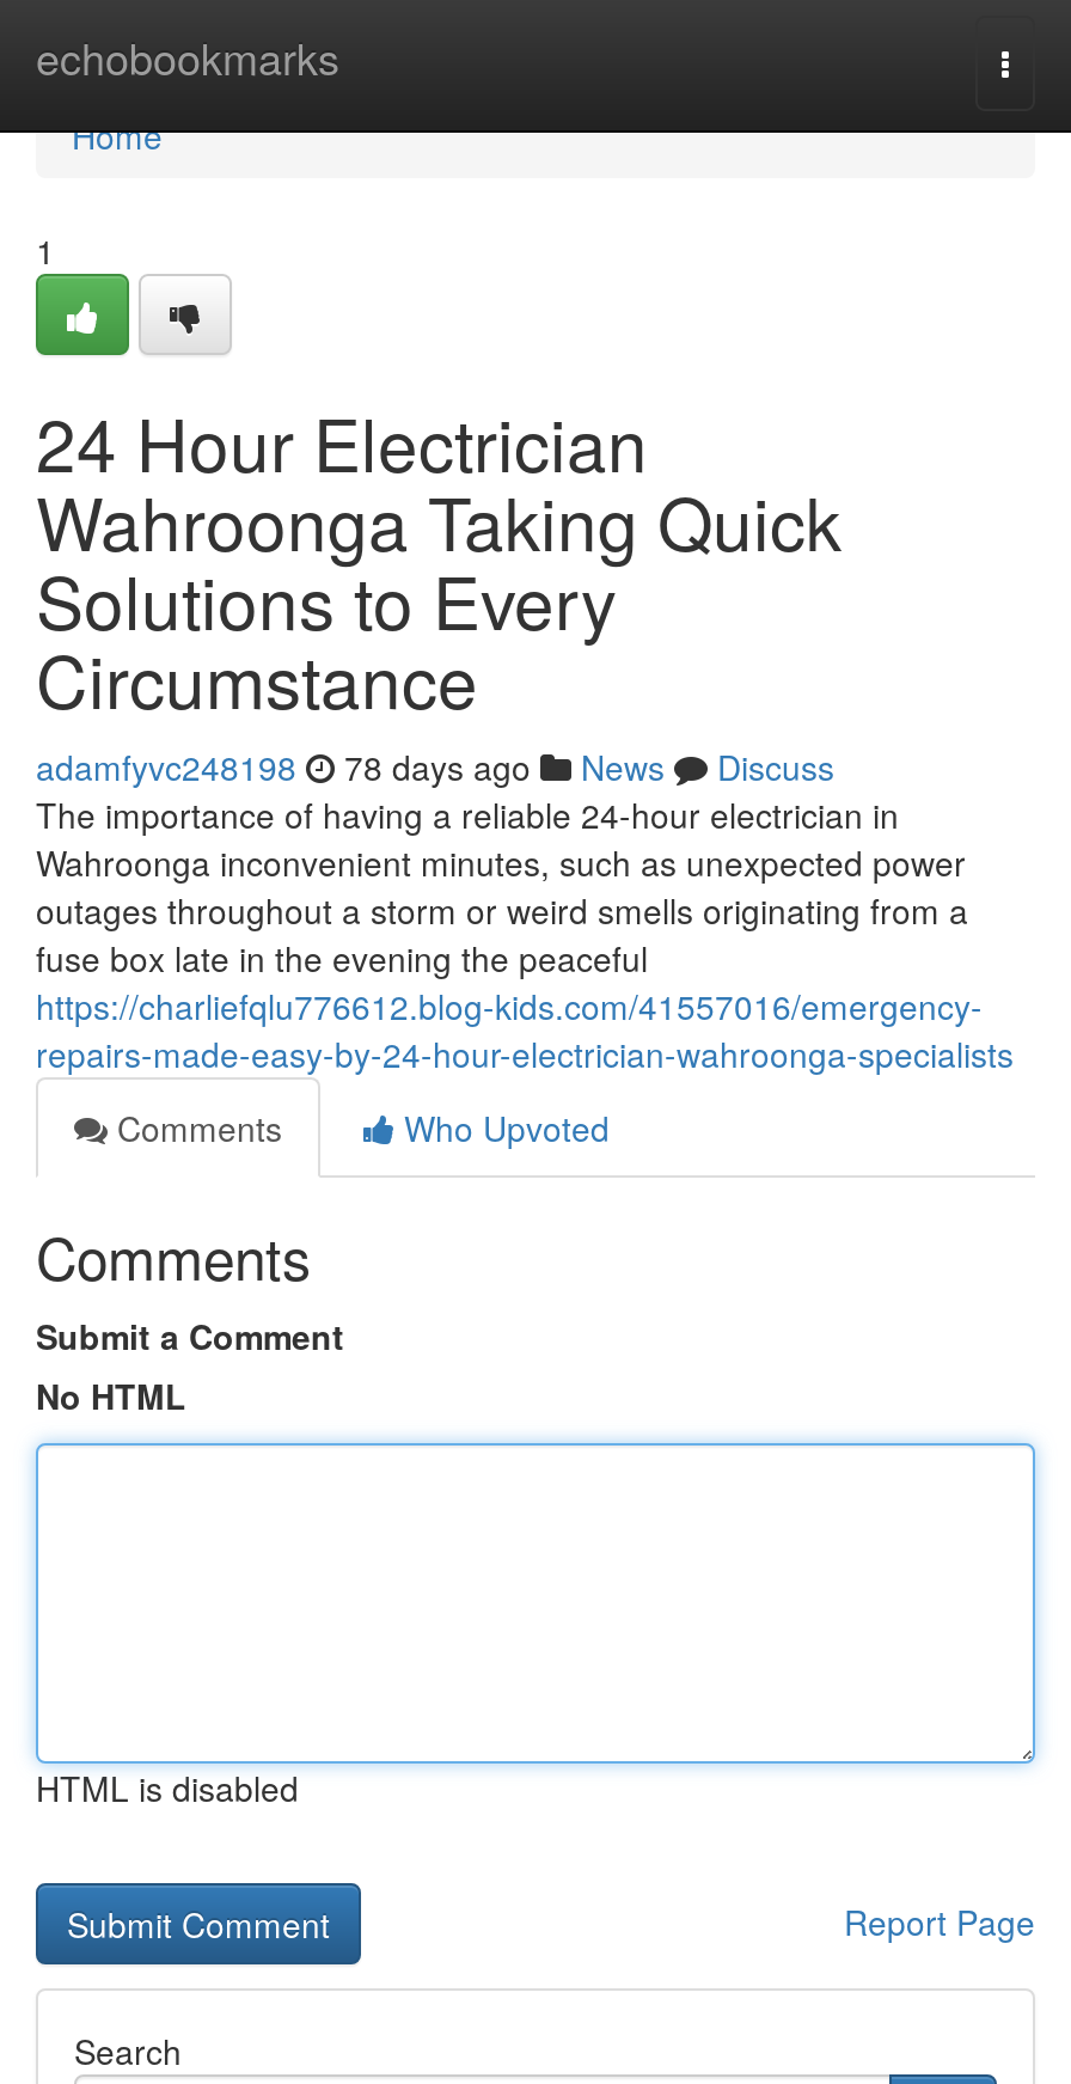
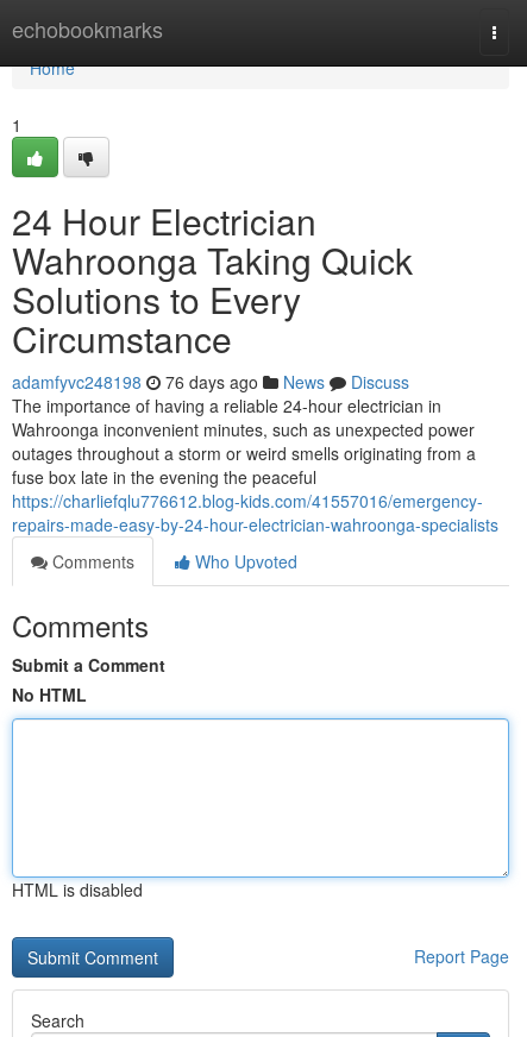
- adamfyvc248198 78 days ago News Discuss
+ adamfyvc248198 76 days ago News Discuss
